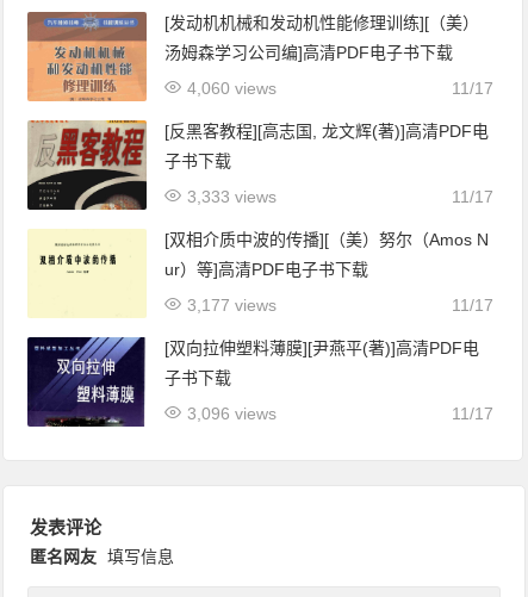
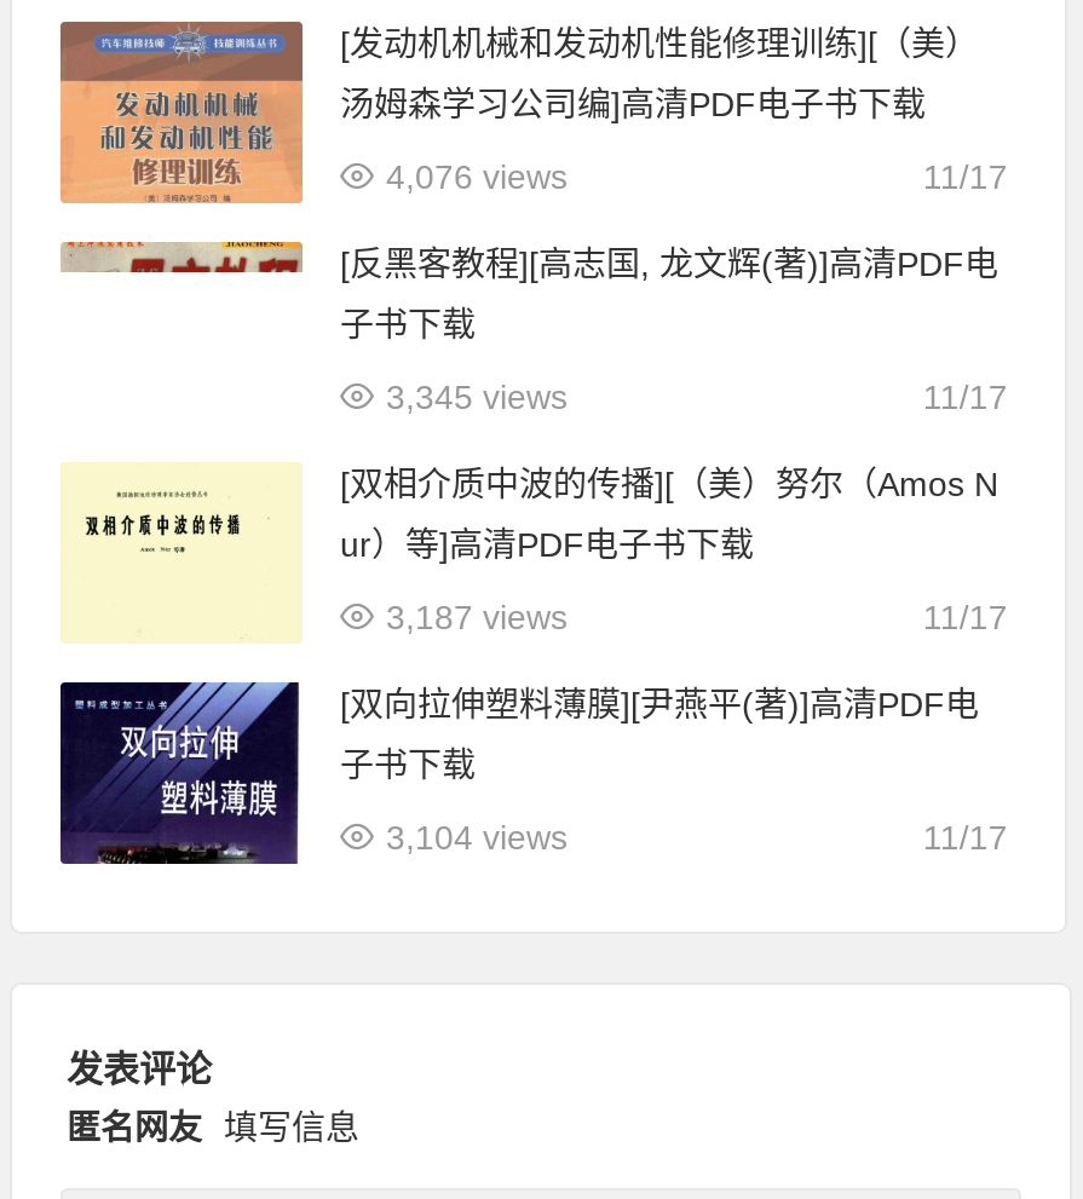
- 4,060 views
+ 4,076 views

- [image]

- 3,333 views
+ 3,345 views

- 3,177 views
+ 3,187 views

- 3,096 views
+ 3,104 views
